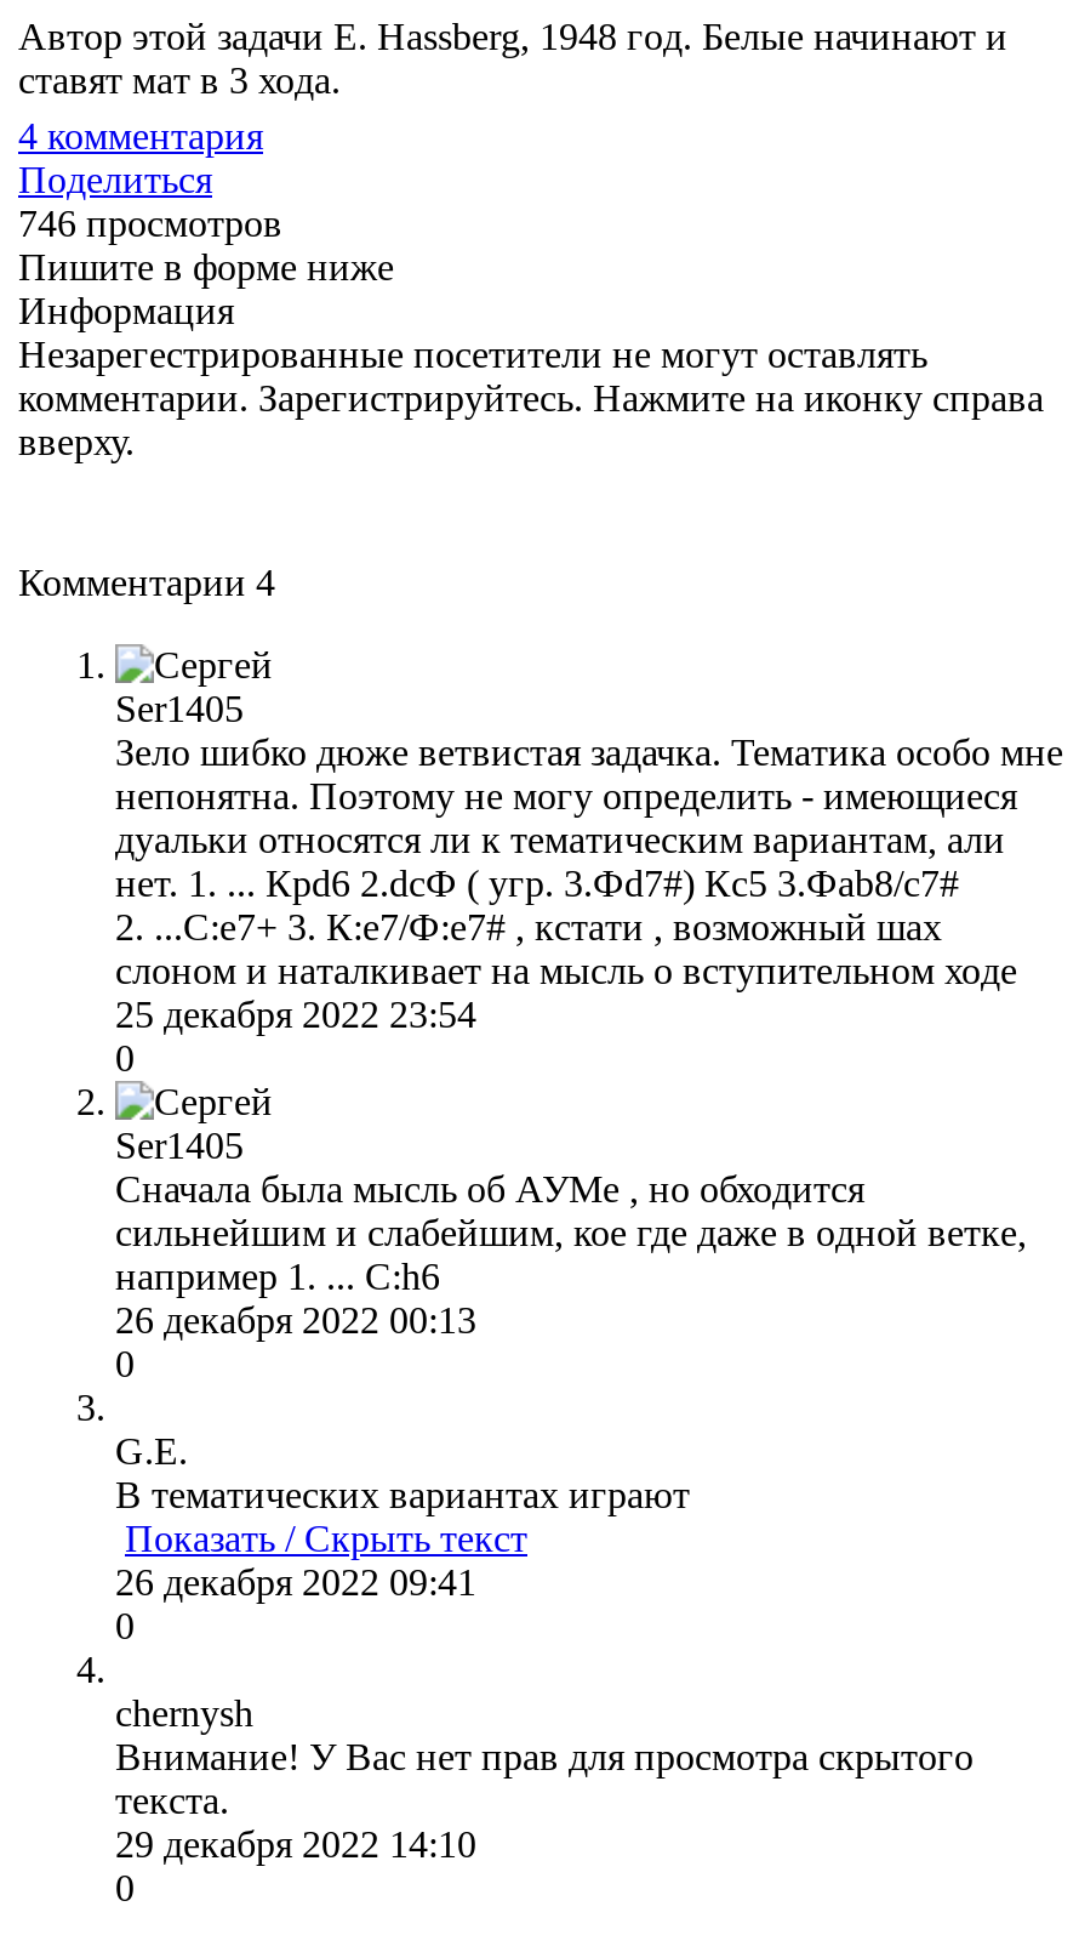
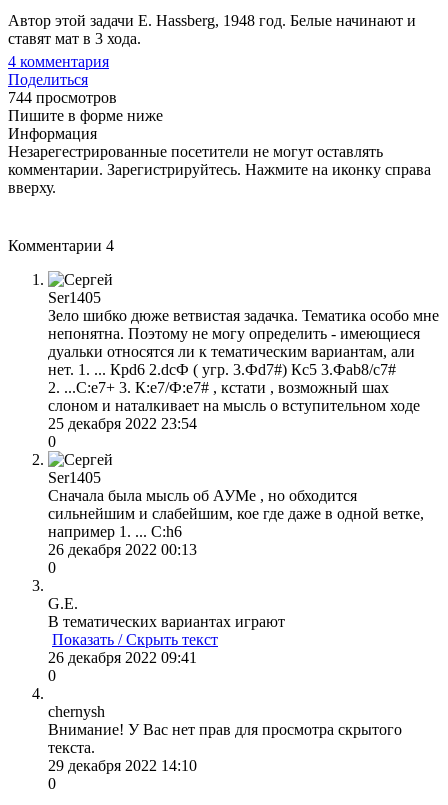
- 746 просмотров
+ 744 просмотров
